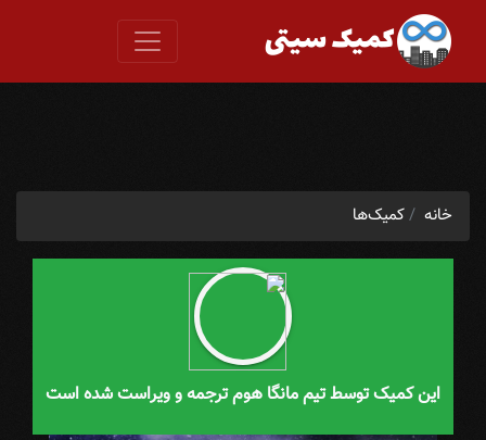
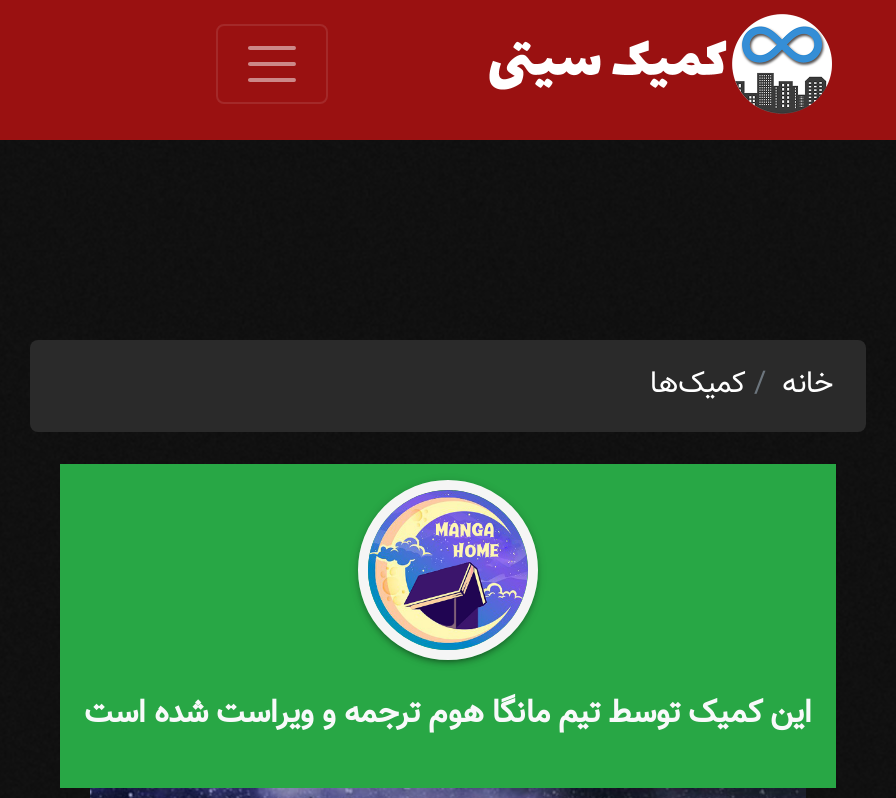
- [image]
+ [image]
